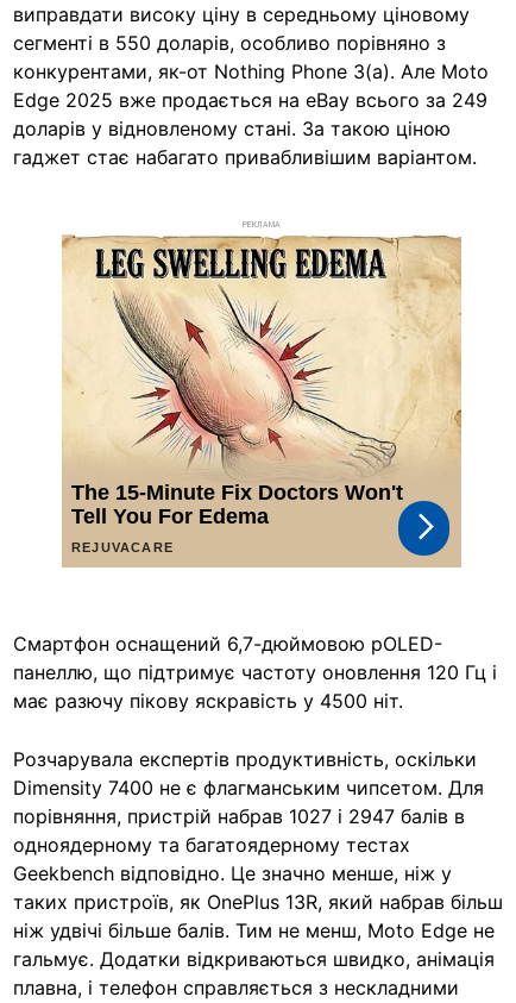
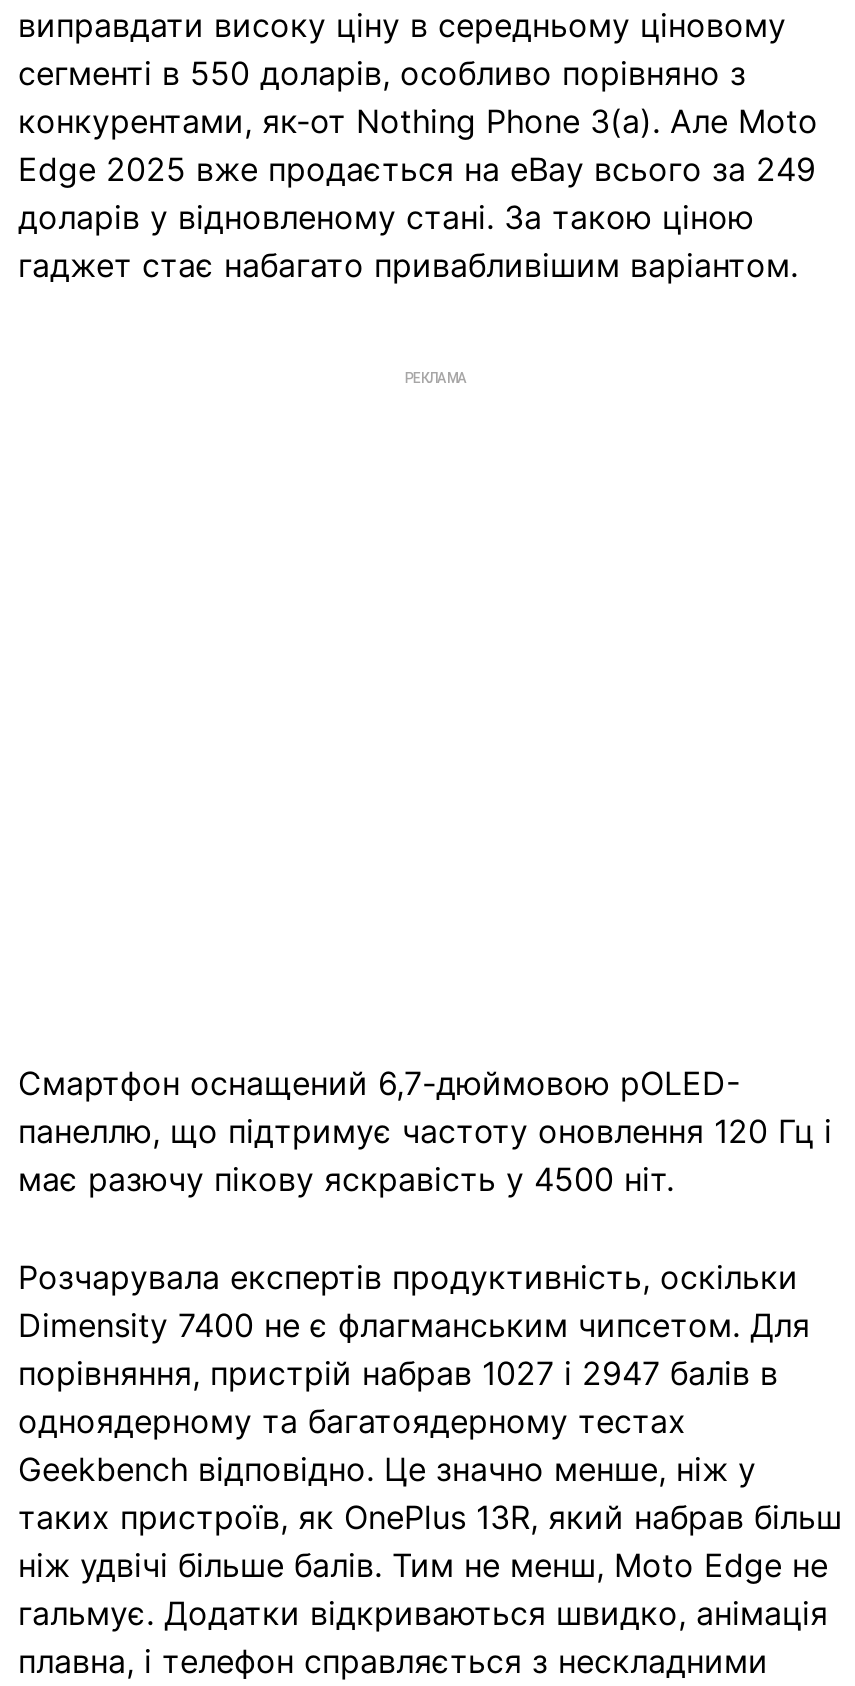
- [image]
